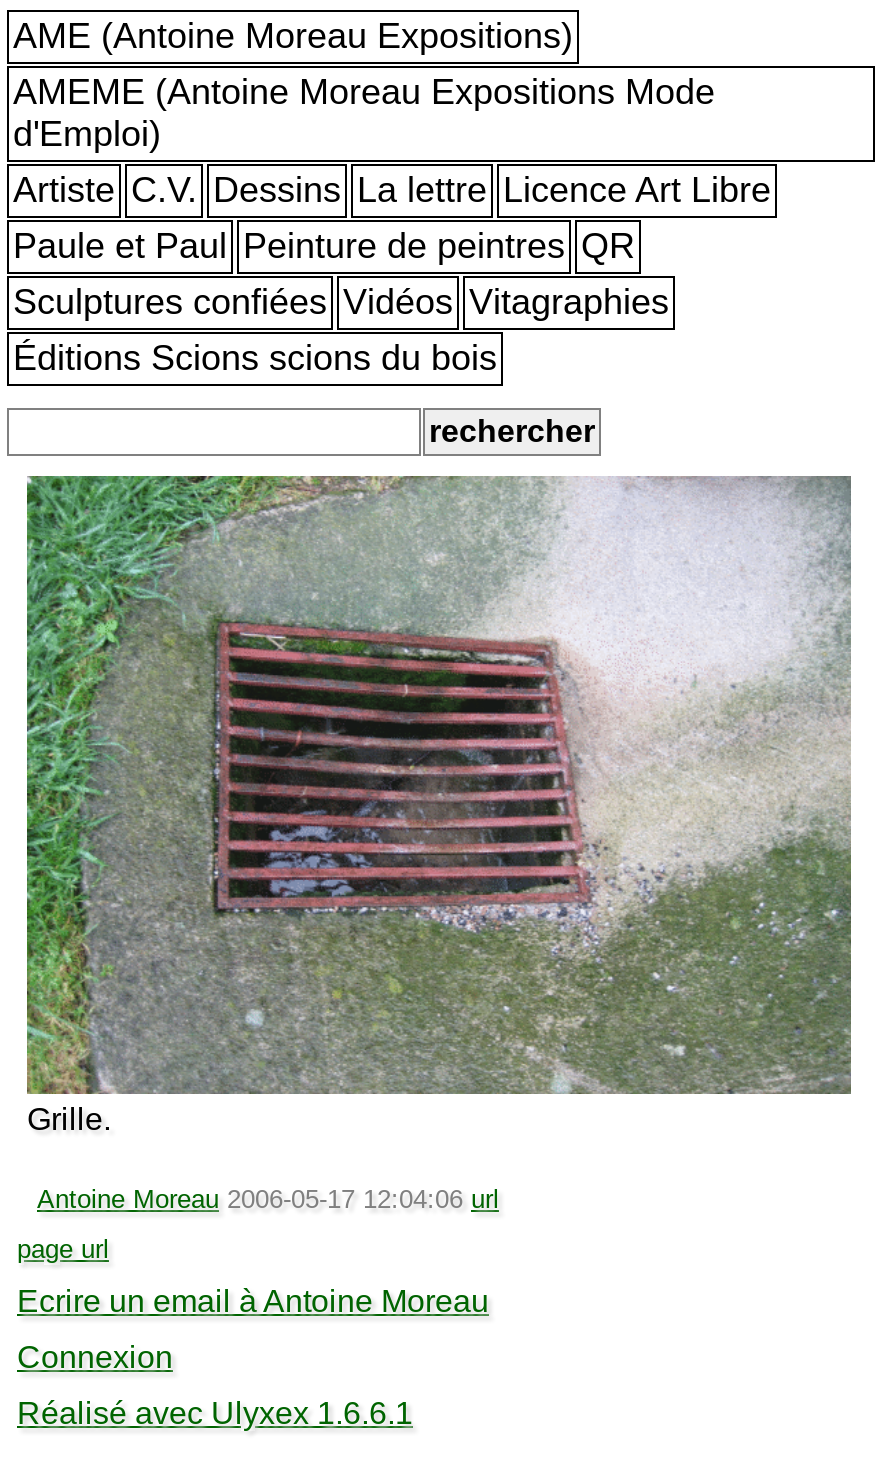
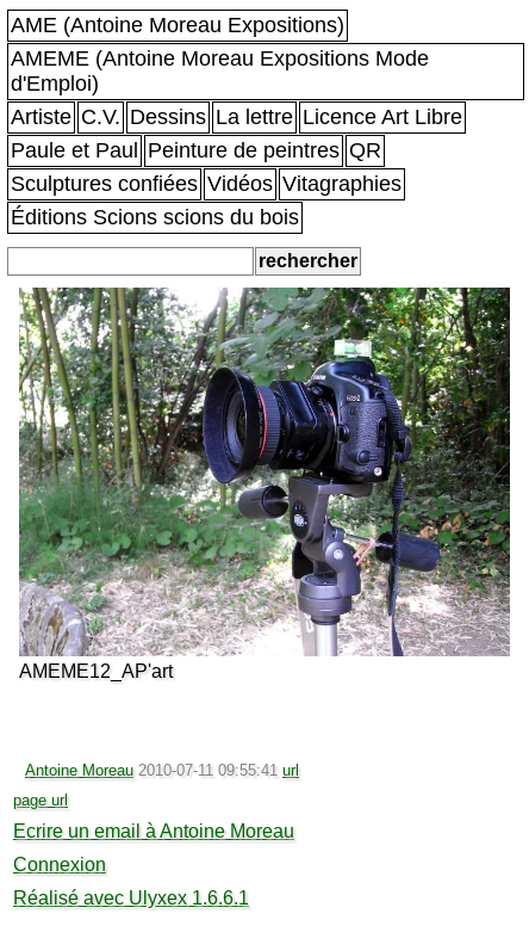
- [image]
- Grille.
+ [image]
+ AMEME12_AP'art

- Antoine Moreau 2006-05-17 12:04:06 url
+ Antoine Moreau 2010-07-11 09:55:41 url
